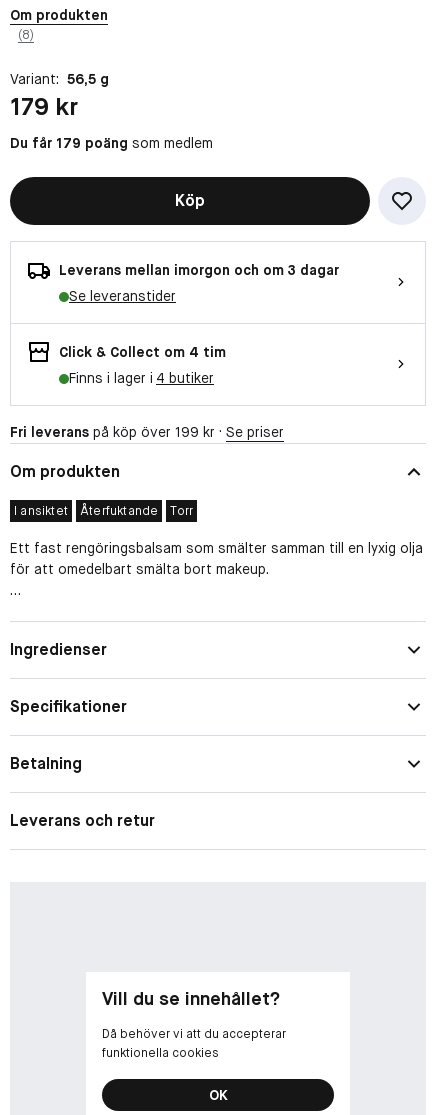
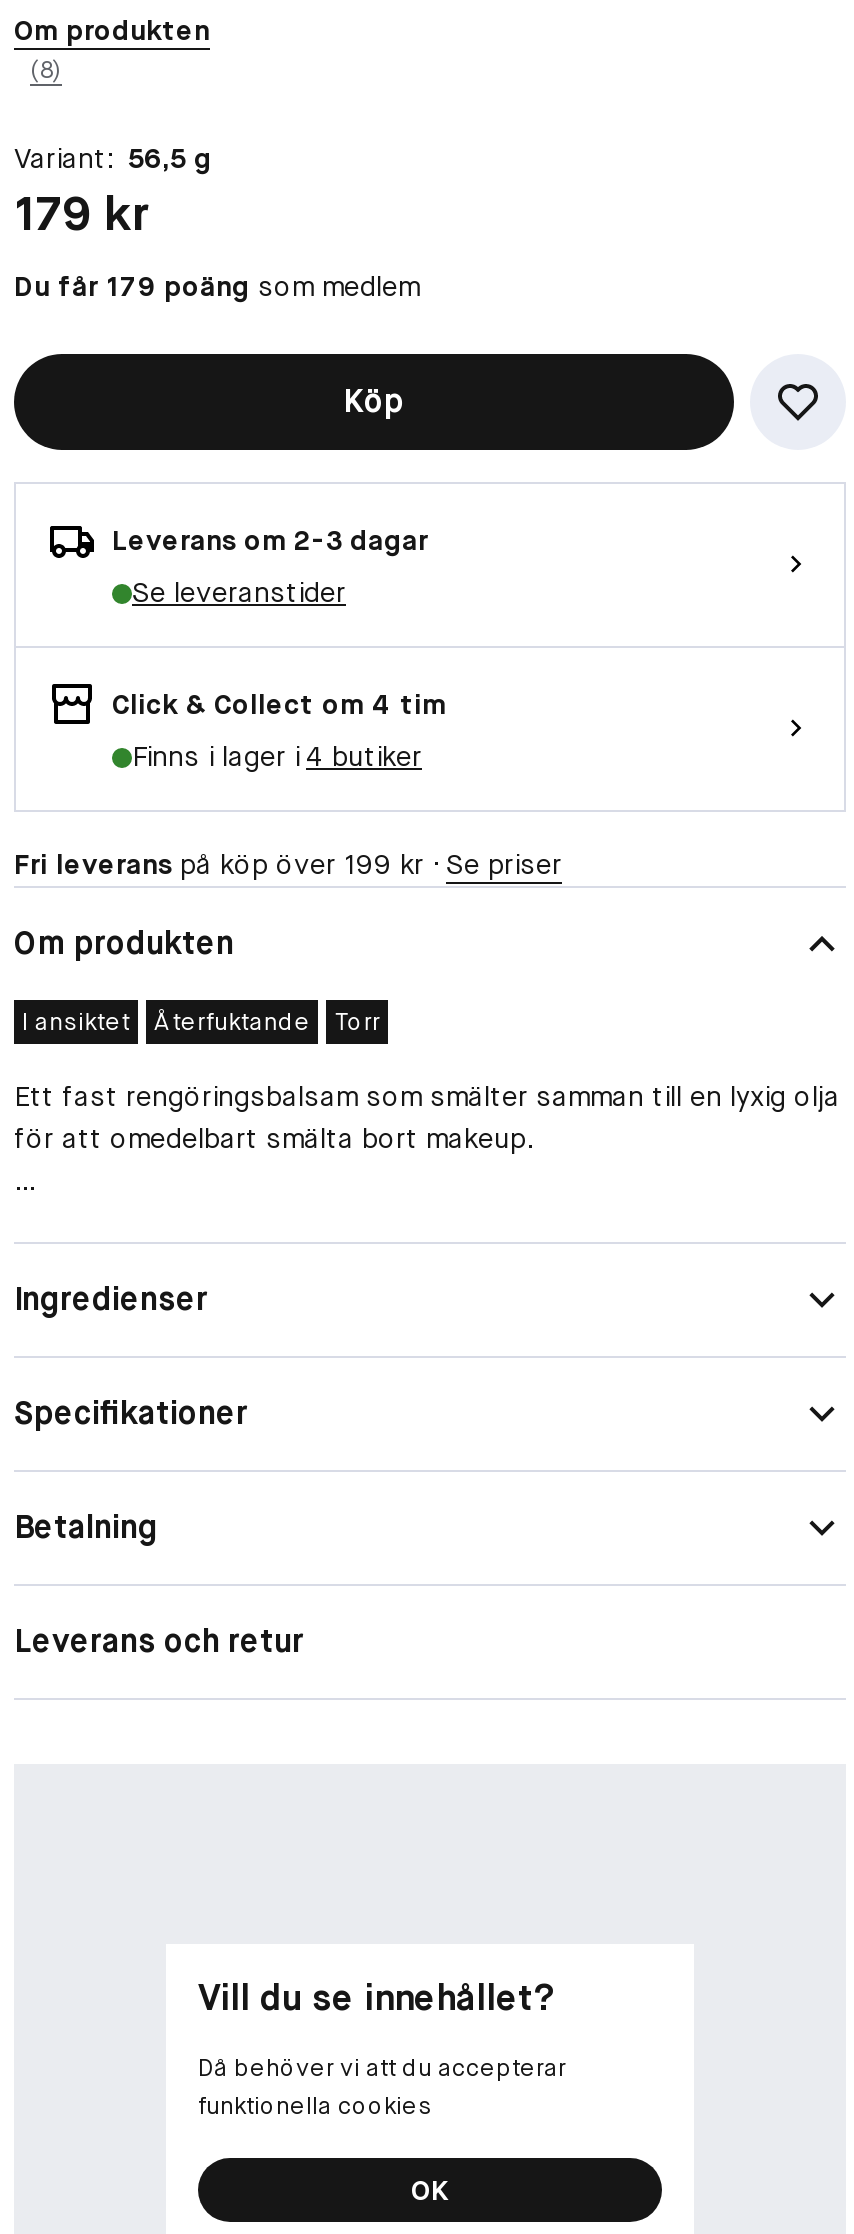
- Leverans mellan imorgon och om 3 dagar
+ Leverans om 2-3 dagar
